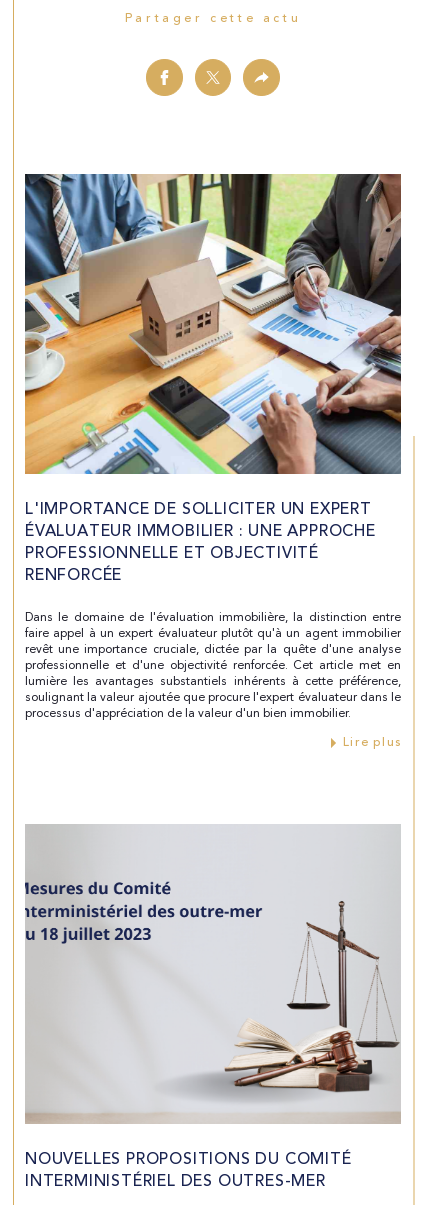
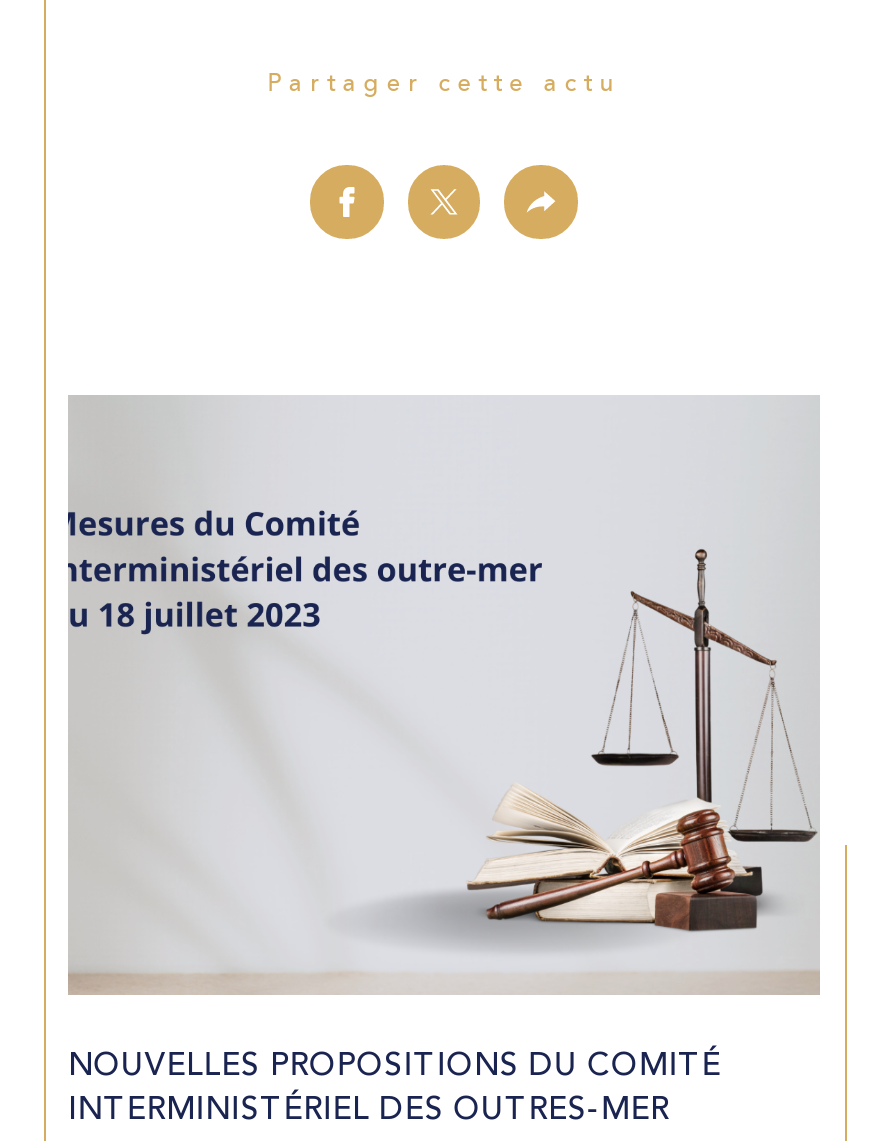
- [image]
- L'IMPORTANCE DE SOLLICITER UN EXPERT
- ÉVALUATEUR IMMOBILIER : UNE APPROCHE
- PROFESSIONNELLE ET OBJECTIVITÉ
- RENFORCÉE
- Dans le domaine de l'évaluation immobilière, la distinction entre
- faire appel à un expert évaluateur plutôt qu'à un agent immobilier
- revêt une importance cruciale, dictée par la quête d'une analyse
- professionnelle et d'une objectivité renforcée. Cet article met en
- lumière les avantages substantiels inhérents à cette préférence,
- soulignant la valeur ajoutée que procure l'expert évaluateur dans le
- processus d'appréciation de la valeur d'un bien immobilier.
- Lire plus
